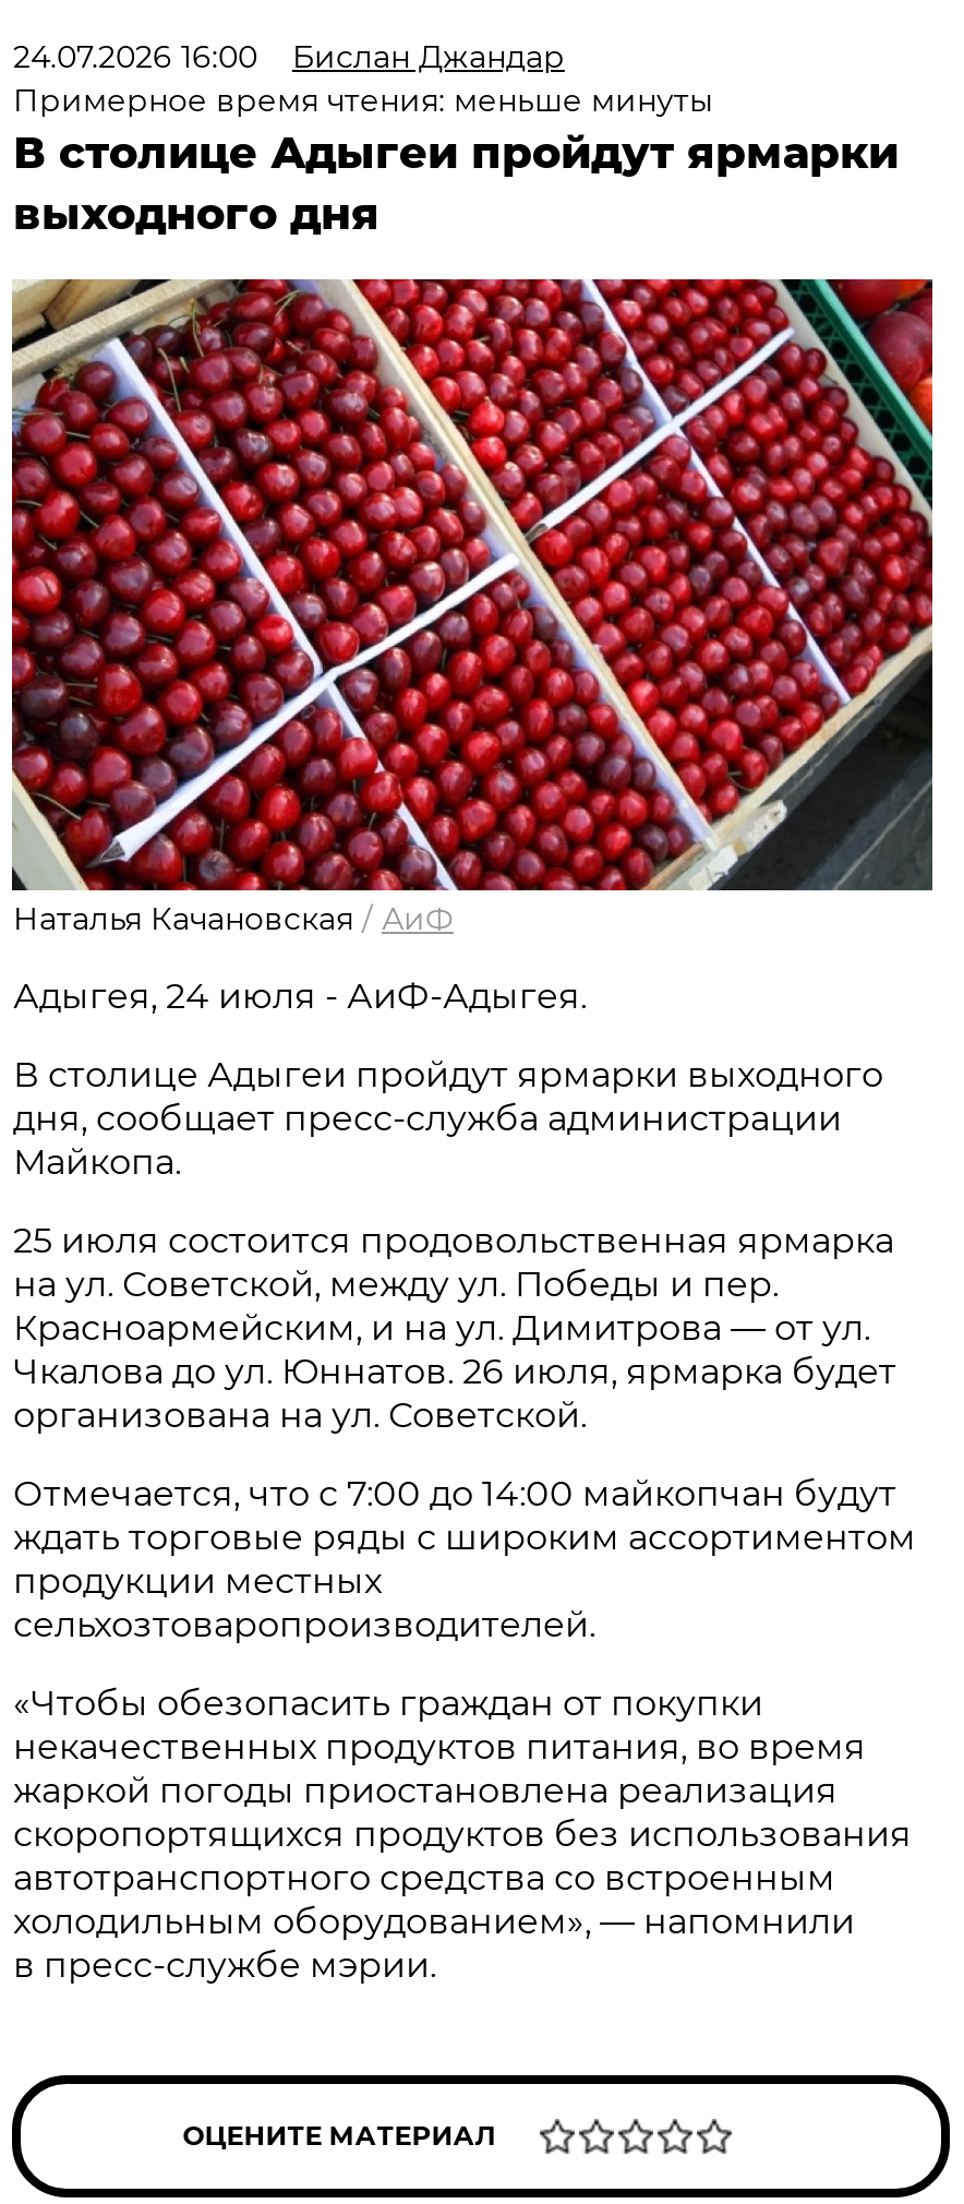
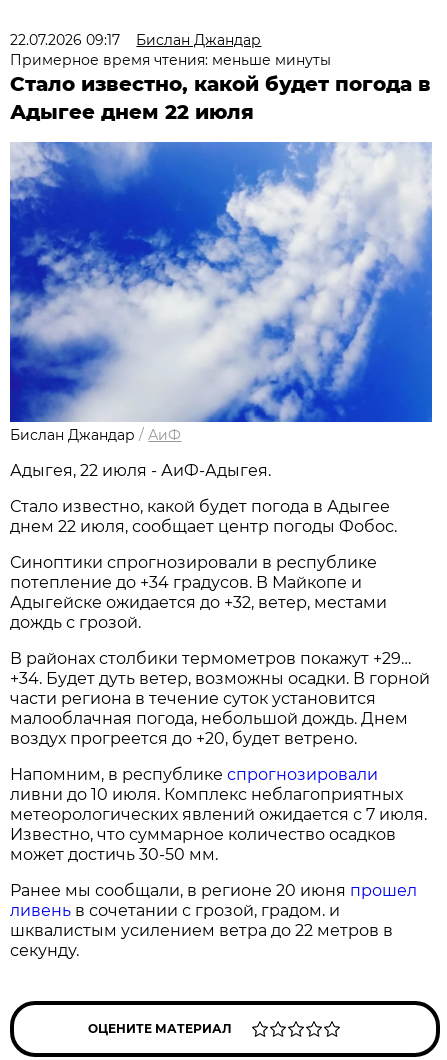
- 24.07.2026 16:00 Бислан Джандар
+ 22.07.2026 09:17 Бислан Джандар

- В столице Адыгеи пройдут ярмарки
- выходного дня
+ Стало известно, какой будет погода в
+ Адыгее днем 22 июля

- [image]
- Наталья Качановская / АиФ
- Адыгея, 24 июля - АиФ-Адыгея.
- В столице Адыгеи пройдут ярмарки выходного
- дня, сообщает пресс-служба администрации
- Майкопа.
- 25 июля состоится продовольственная ярмарка
- на ул. Советской, между ул. Победы и пер.
- Красноармейским, и на ул. Димитрова — от ул.
- Чкалова до ул. Юннатов. 26 июля, ярмарка будет
- организована на ул. Советской.
- Отмечается, что с 7:00 до 14:00 майкопчан будут
- ждать торговые ряды с широким ассортиментом
- продукции местных
- сельхозтоваропроизводителей.
- «Чтобы обезопасить граждан от покупки
- некачественных продуктов питания, во время
- жаркой погоды приостановлена реализация
- скоропортящихся продуктов без использования
- автотранспортного средства со встроенным
- холодильным оборудованием», — напомнили
- в пресс-службе мэрии.
+ [image]
+ Бислан Джандар / АиФ
+ Адыгея, 22 июля - АиФ-Адыгея.
+ Стало известно, какой будет погода в Адыгее
+ днем 22 июля, сообщает центр погоды Фобос.
+ Синоптики спрогнозировали в республике
+ потепление до +34 градусов. В Майкопе и
+ Адыгейске ожидается до +32, ветер, местами
+ дождь с грозой.
+ В районах столбики термометров покажут +29…
+ +34. Будет дуть ветер, возможны осадки. В горной
+ части региона в течение суток установится
+ малооблачная погода, небольшой дождь. Днем
+ воздух прогреется до +20, будет ветрено.
+ Напомним, в республике спрогнозировали
+ ливни до 10 июля. Комплекс неблагоприятных
+ метеорологических явлений ожидается с 7 июля.
+ Известно, что суммарное количество осадков
+ может достичь 30-50 мм.
+ Ранее мы сообщали, в регионе 20 июня прошел
+ ливень в сочетании с грозой, градом. и
+ шквалистым усилением ветра до 22 метров в
+ секунду.
